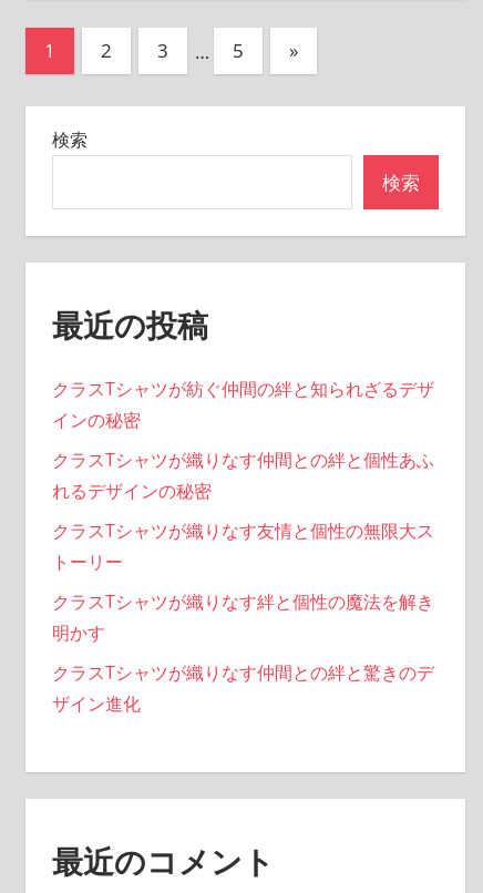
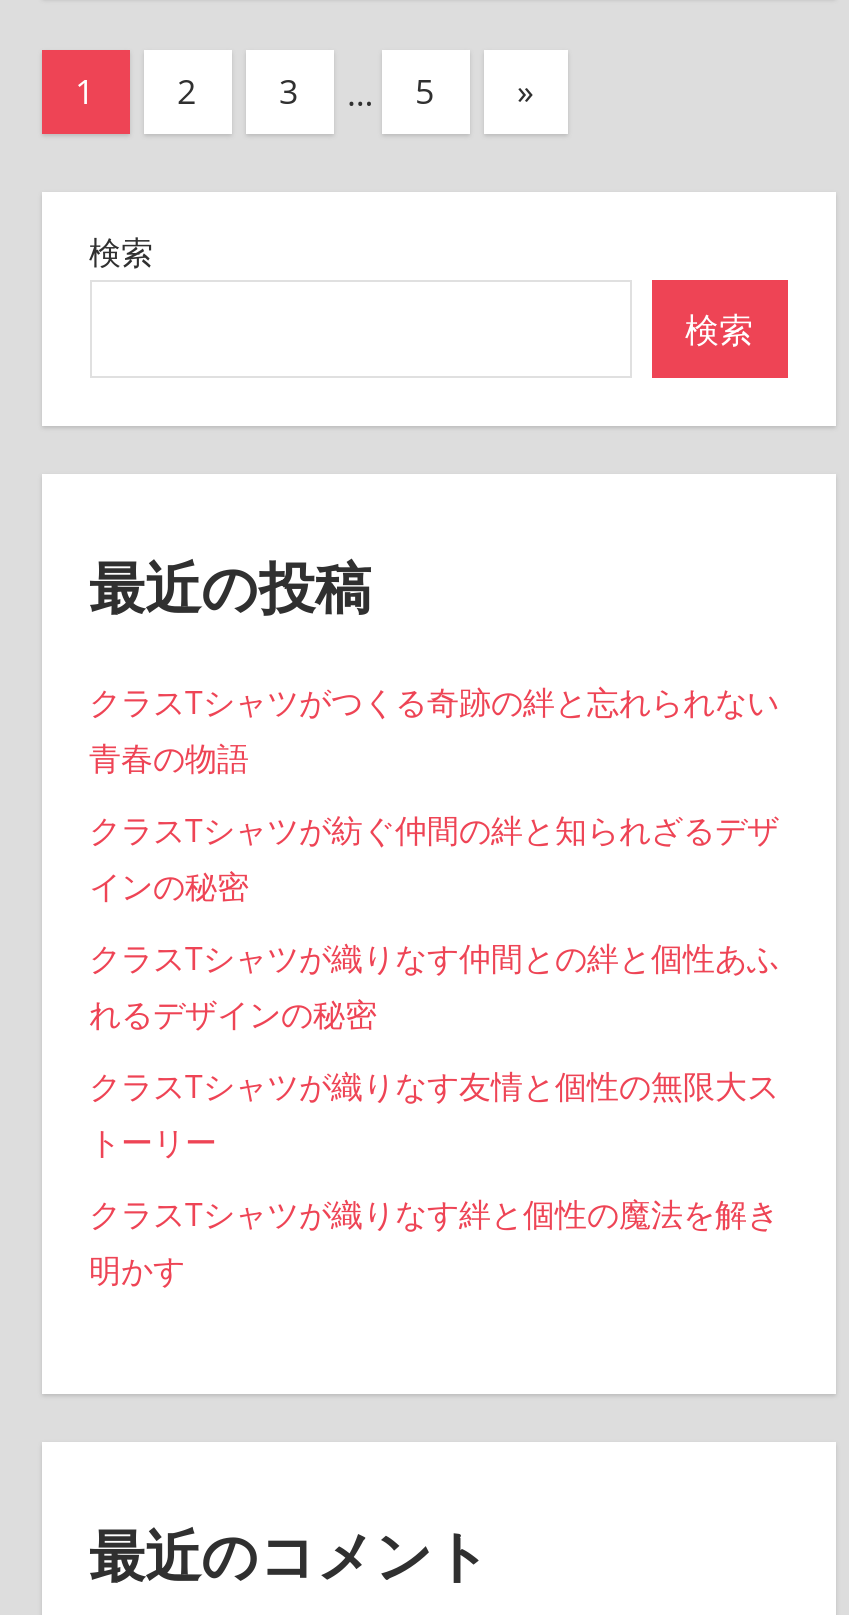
+ クラスTシャツがつくる奇跡の絆と忘れられない
+ 青春の物語

moved down: クラスTシャツが紡ぐ仲間の絆と知られざるデザ | インの秘密 | クラスTシャツが織りなす仲間との絆と個性あふ | れるデザインの秘密 | クラスTシャツが織りなす友情と個性の無限大ス | トーリー | クラスTシャツが織りなす絆と個性の魔法を解き | 明かす

- クラスTシャツが織りなす仲間との絆と驚きのデ
- ザイン進化
